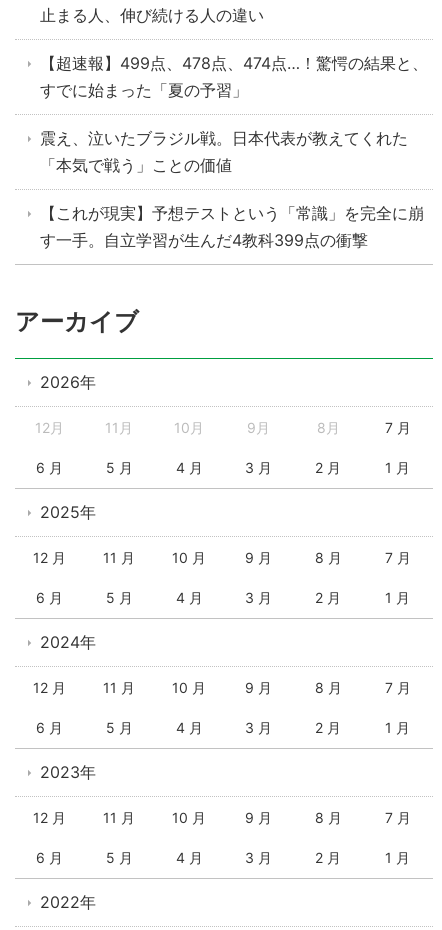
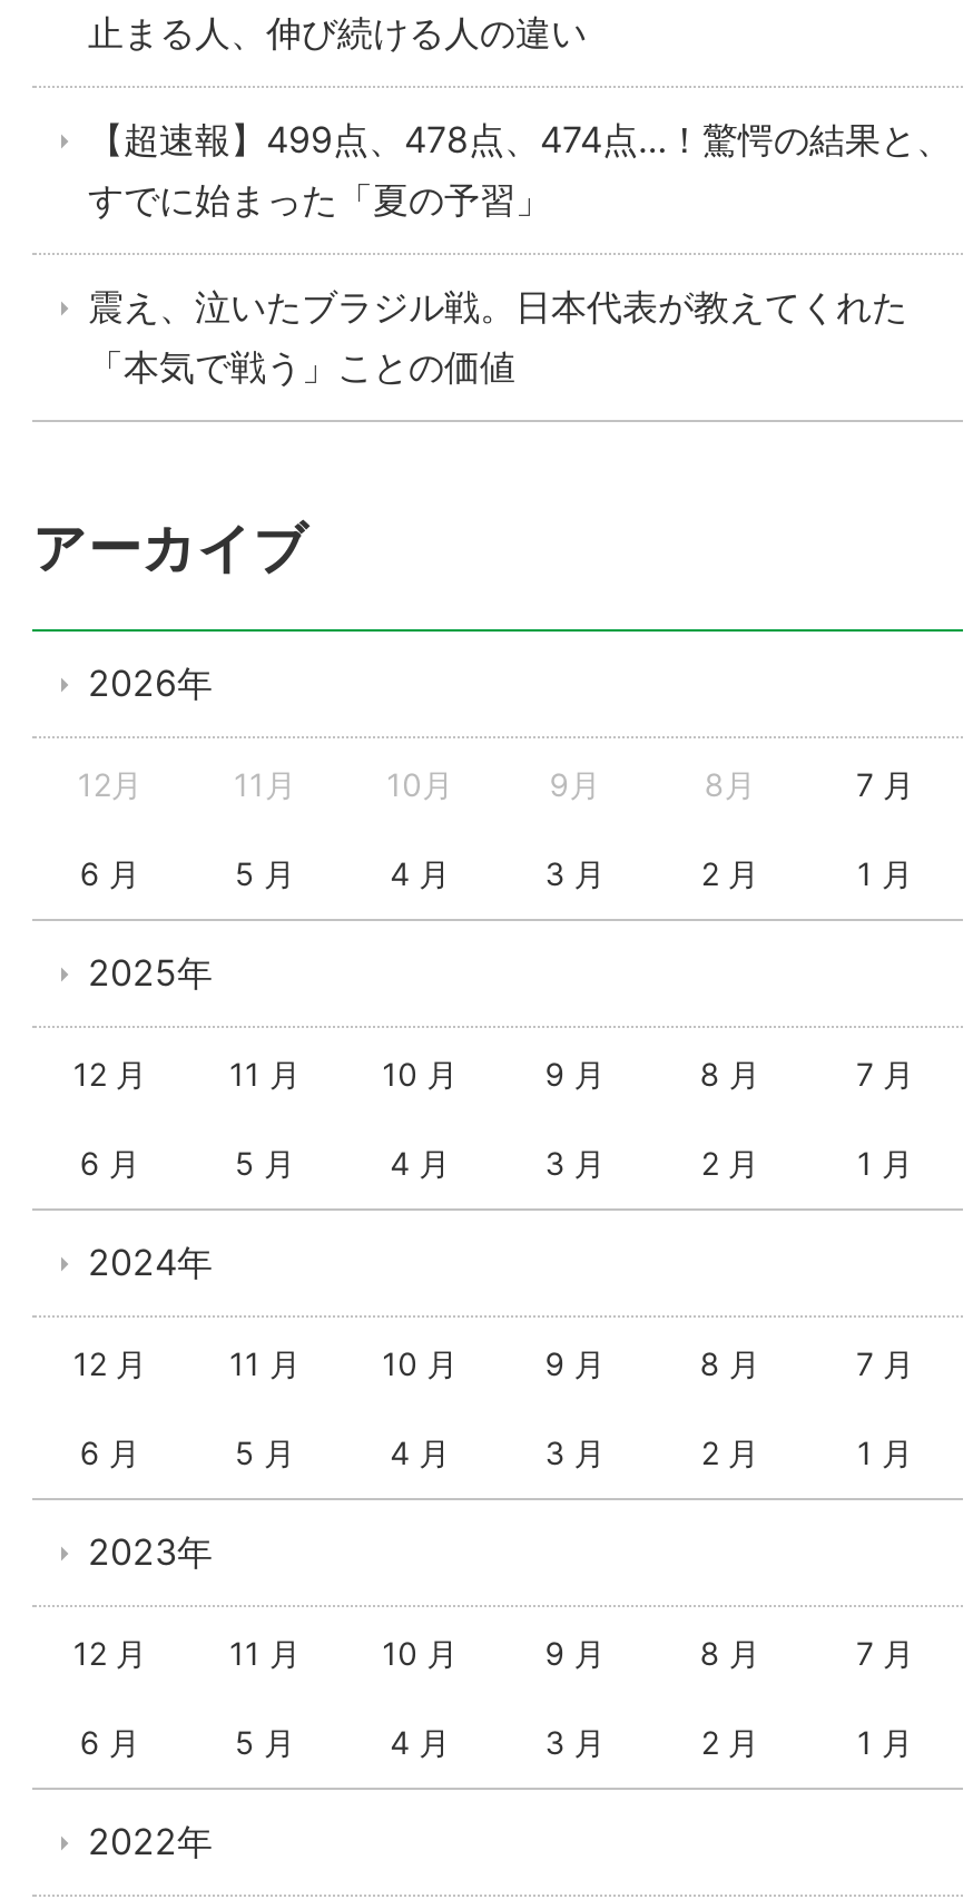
- 【これが現実】予想テストという「常識」を完全に崩
- す一手。自立学習が生んだ4教科399点の衝撃
